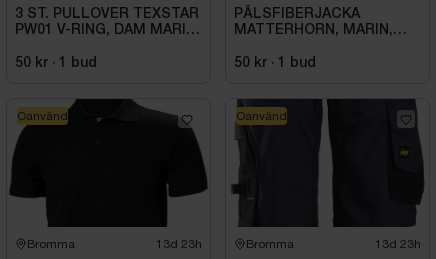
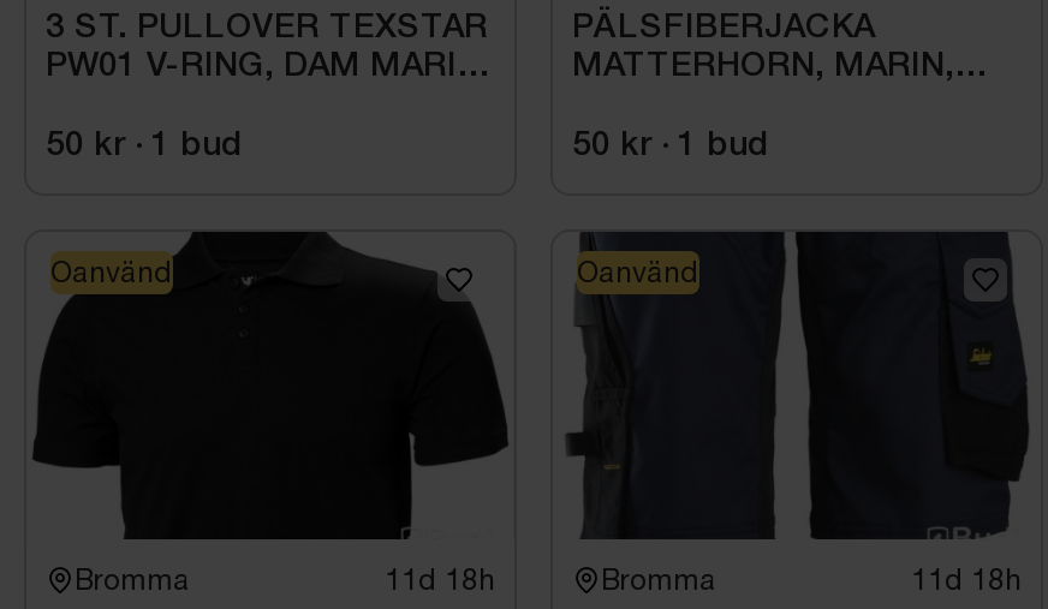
- 13d 23h
+ 11d 18h

- 13d 23h
+ 11d 18h
